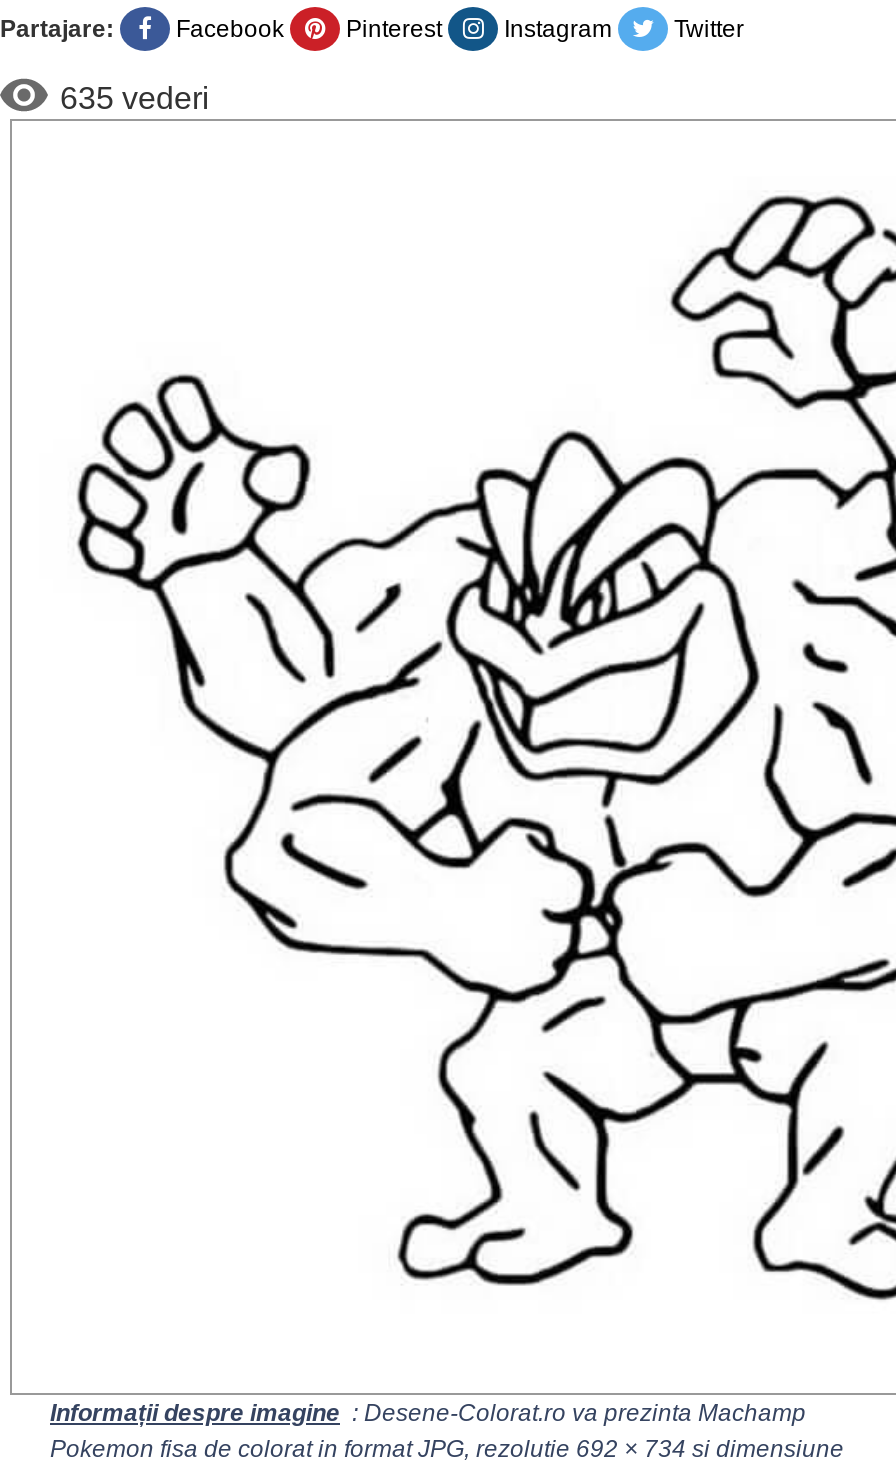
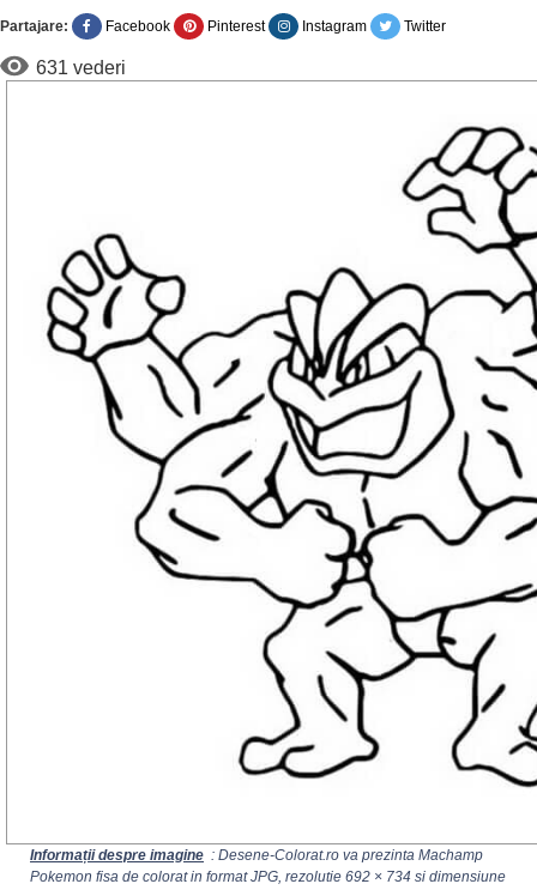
- 635 vederi
+ 631 vederi
